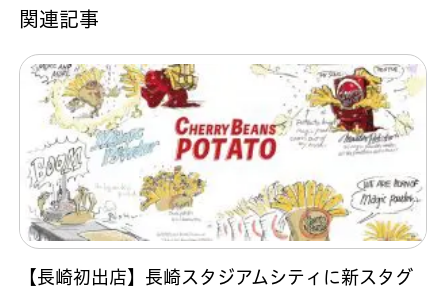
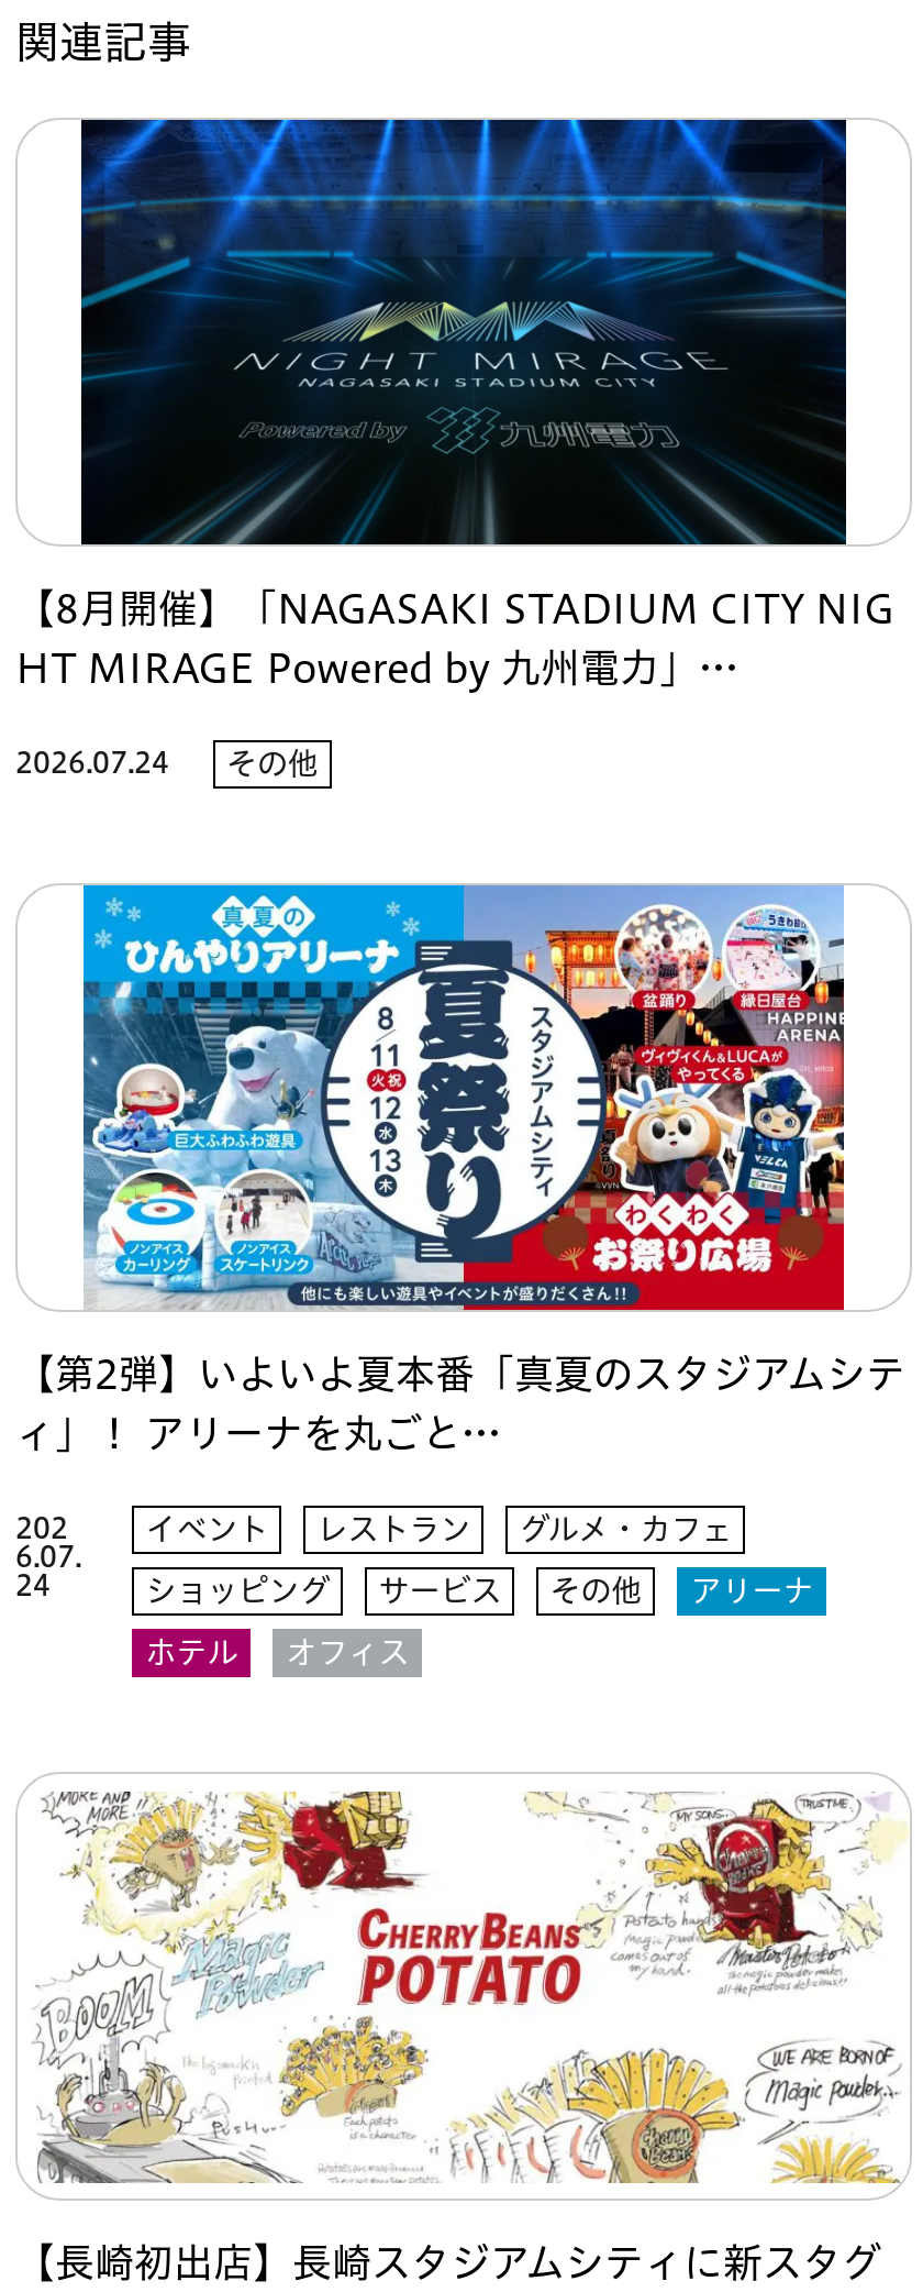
+ [image]
+ 【8月開催】「NAGASAKI STADIUM CITY NIG
+ HT MIRAGE Powered by 九州電力」…
+ 2026.07.24
+ その他

+ [image]
+ 【第2弾】いよいよ夏本番「真夏のスタジアムシテ
+ ィ」！ アリーナを丸ごと…
+ 202
+ 6.07.
+ 24

+ イベント
+ レストラン
+ グルメ・カフェ
+ ショッピング
+ サービス
+ その他
+ アリーナ
+ ホテル
+ オフィス
